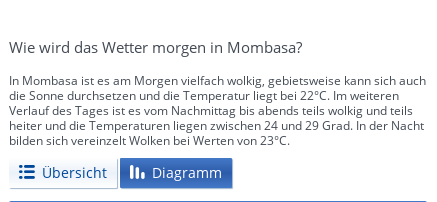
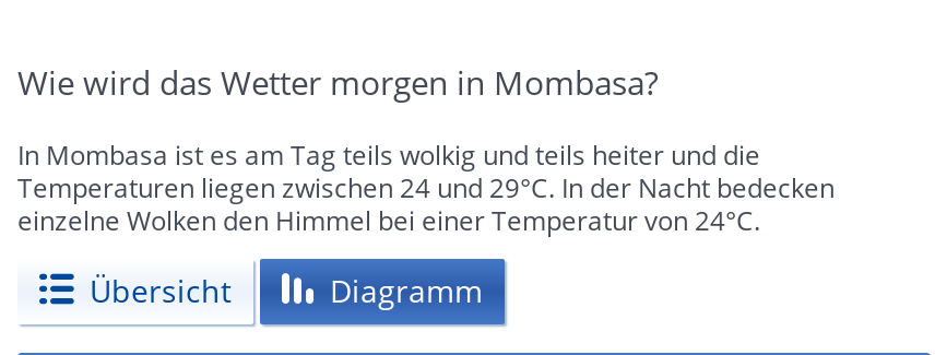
- In Mombasa ist es am Morgen vielfach wolkig, gebietsweise kann sich auch
- die Sonne durchsetzen und die Temperatur liegt bei 22°C. Im weiteren
- Verlauf des Tages ist es vom Nachmittag bis abends teils wolkig und teils
- heiter und die Temperaturen liegen zwischen 24 und 29 Grad. In der Nacht
- bilden sich vereinzelt Wolken bei Werten von 23°C.
+ In Mombasa ist es am Tag teils wolkig und teils heiter und die
+ Temperaturen liegen zwischen 24 und 29°C. In der Nacht bedecken
+ einzelne Wolken den Himmel bei einer Temperatur von 24°C.
